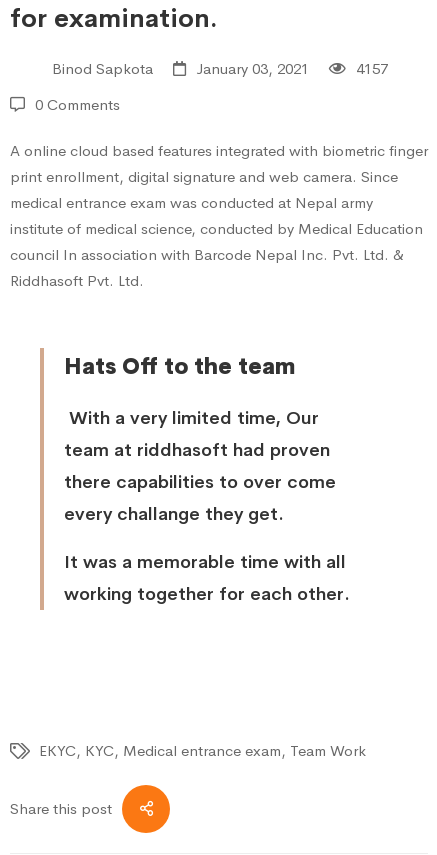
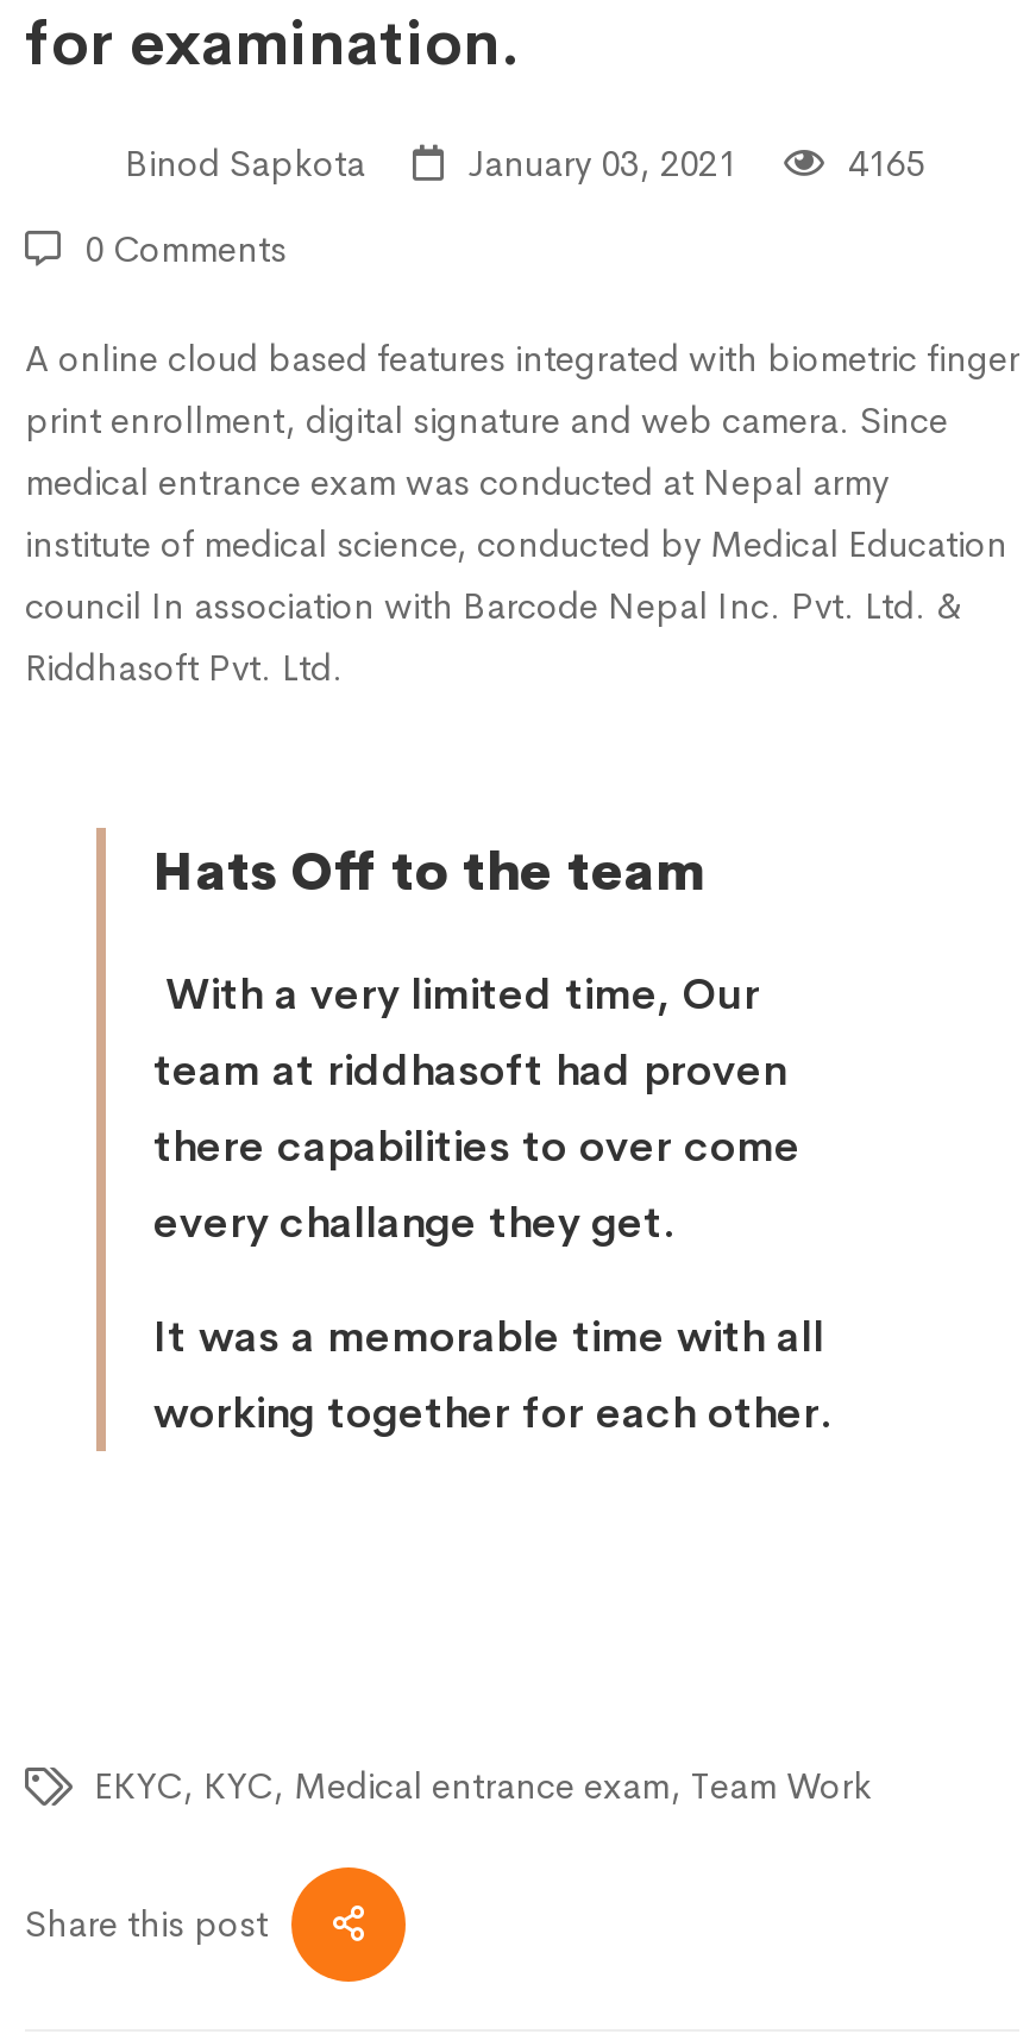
- 4157
+ 4165
